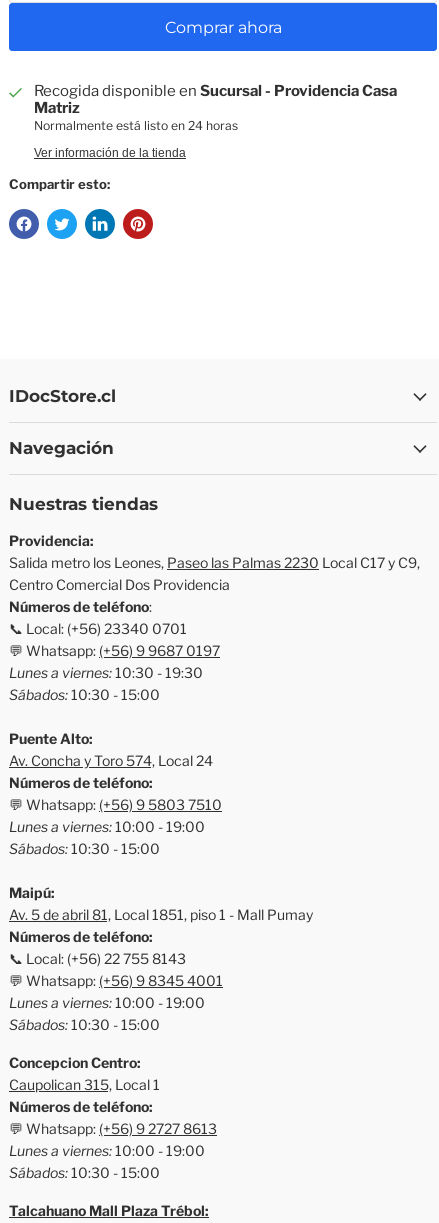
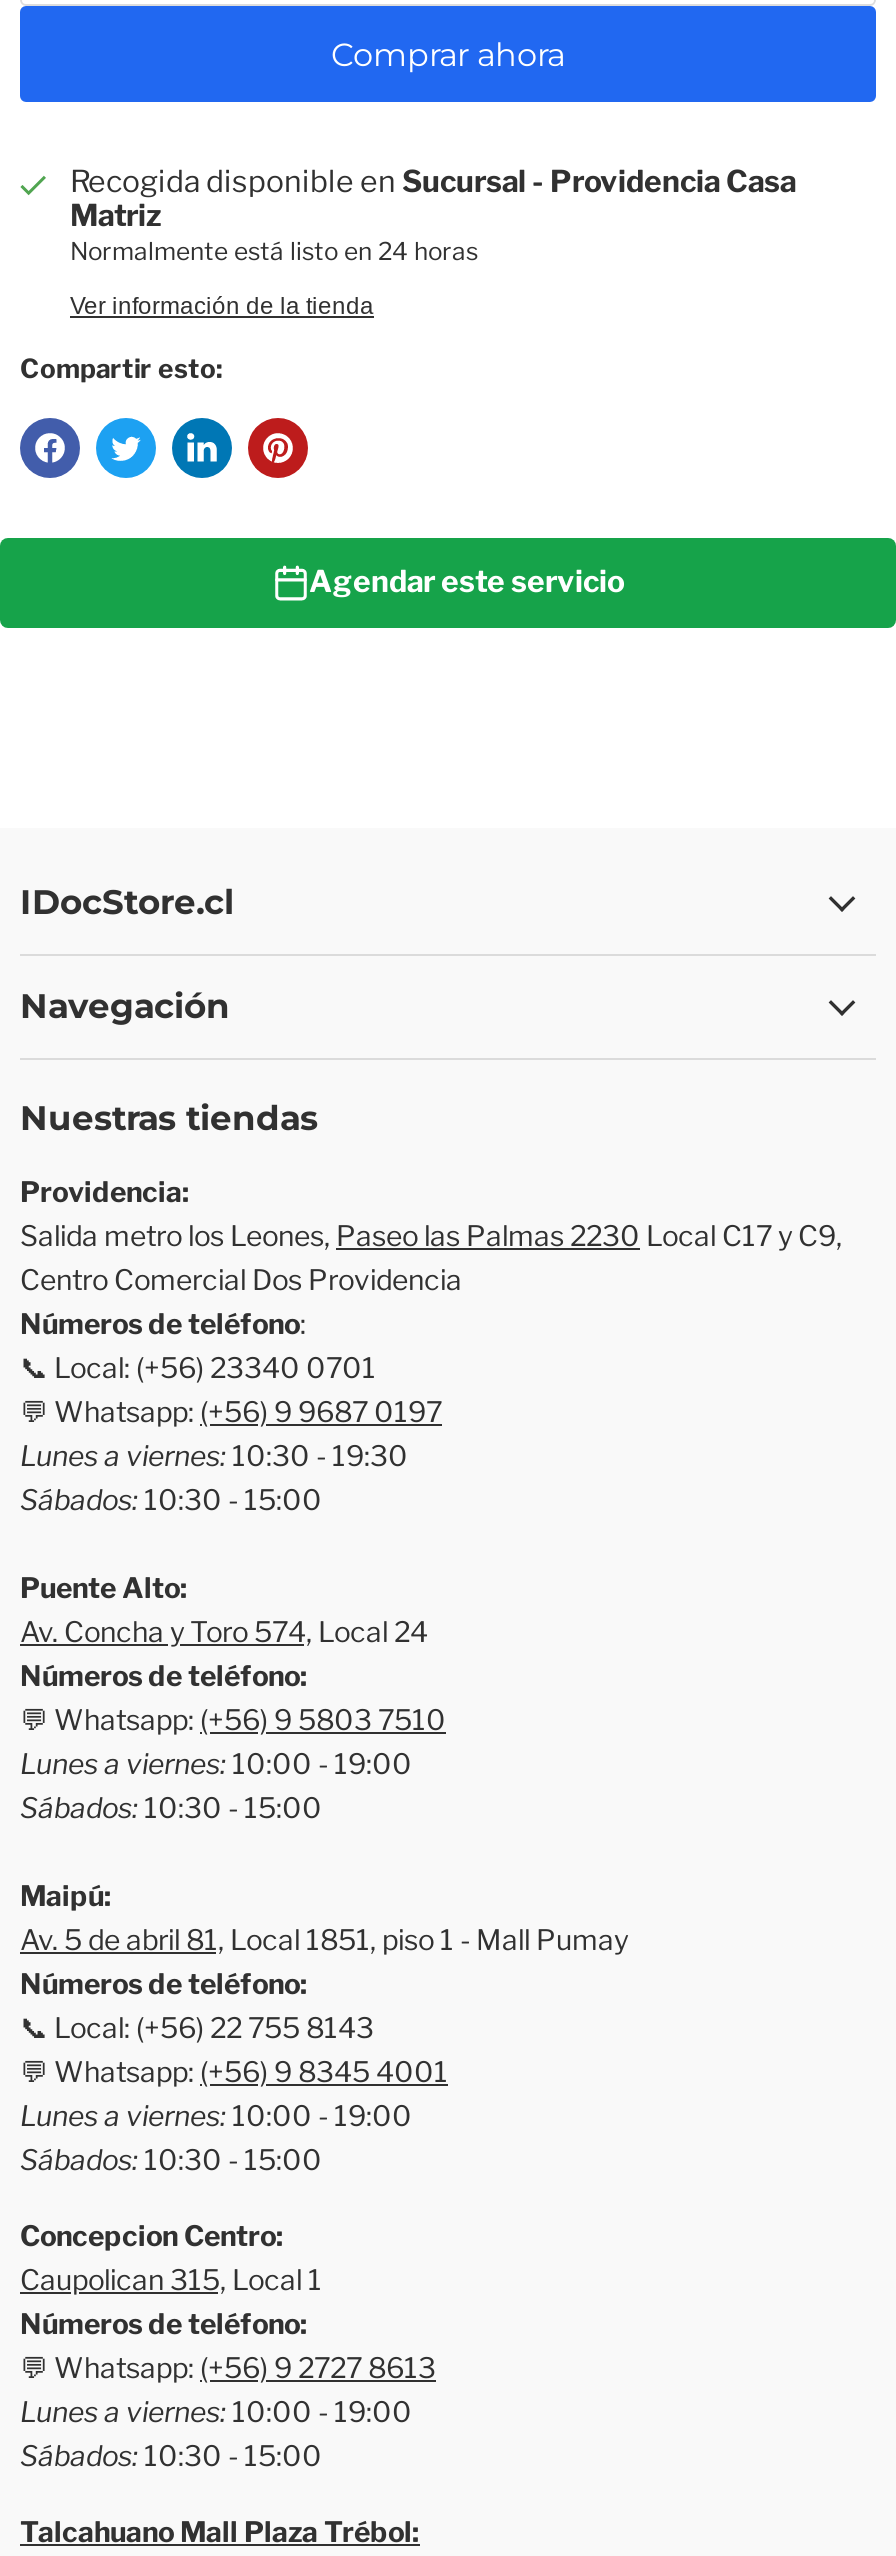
+ Agendar este servicio
